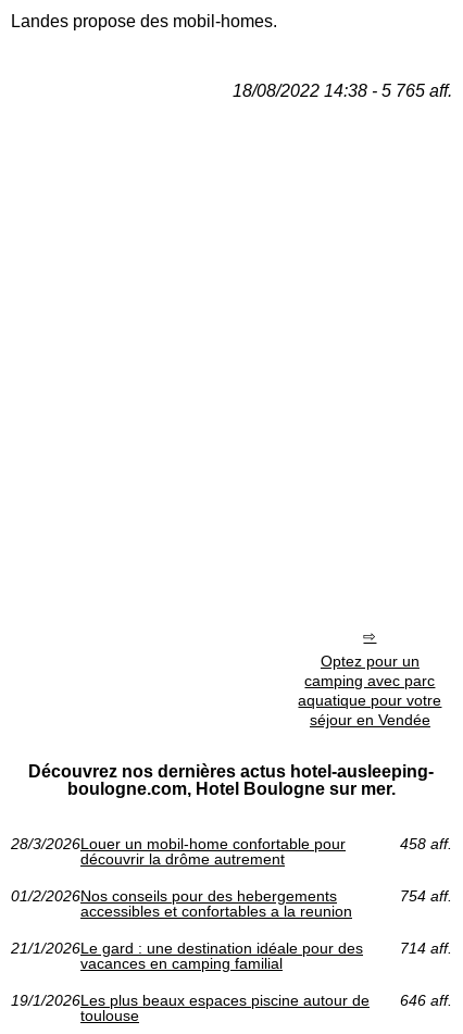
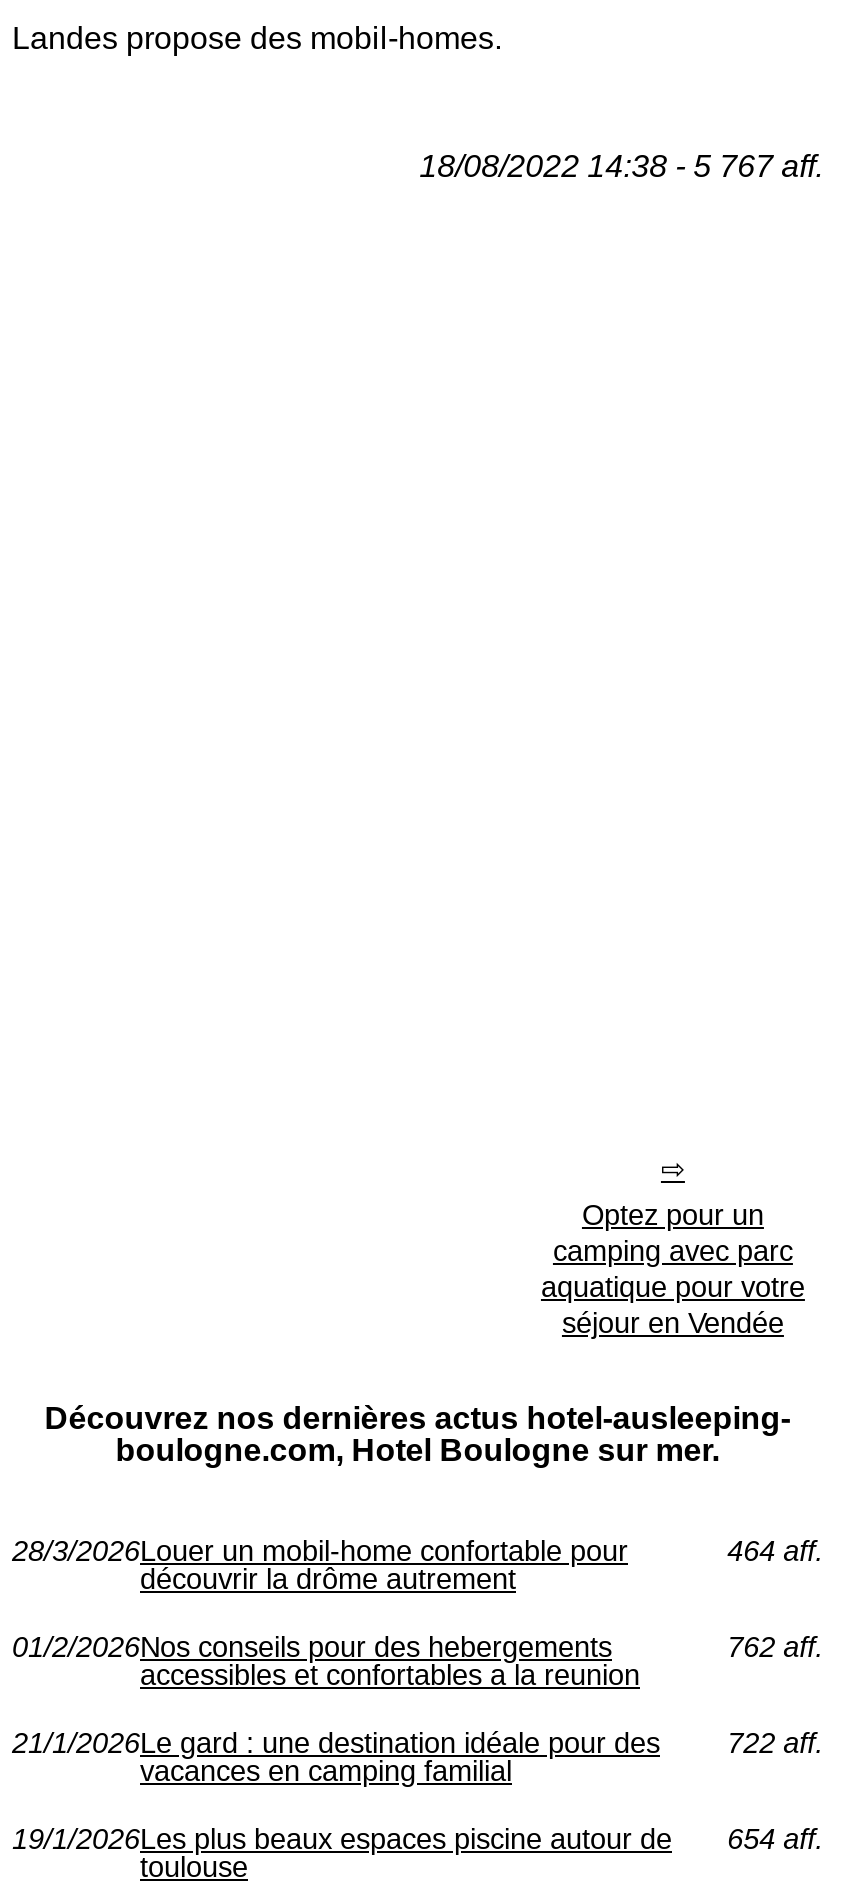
- 18/08/2022 14:38 - 5 765 aff.
+ 18/08/2022 14:38 - 5 767 aff.

- 458 aff.
+ 464 aff.

- 754 aff.
+ 762 aff.

- 714 aff.
+ 722 aff.

- 19/1/2026 Les plus beaux espaces piscine autour de 646 aff.
+ 19/1/2026 Les plus beaux espaces piscine autour de 654 aff.
